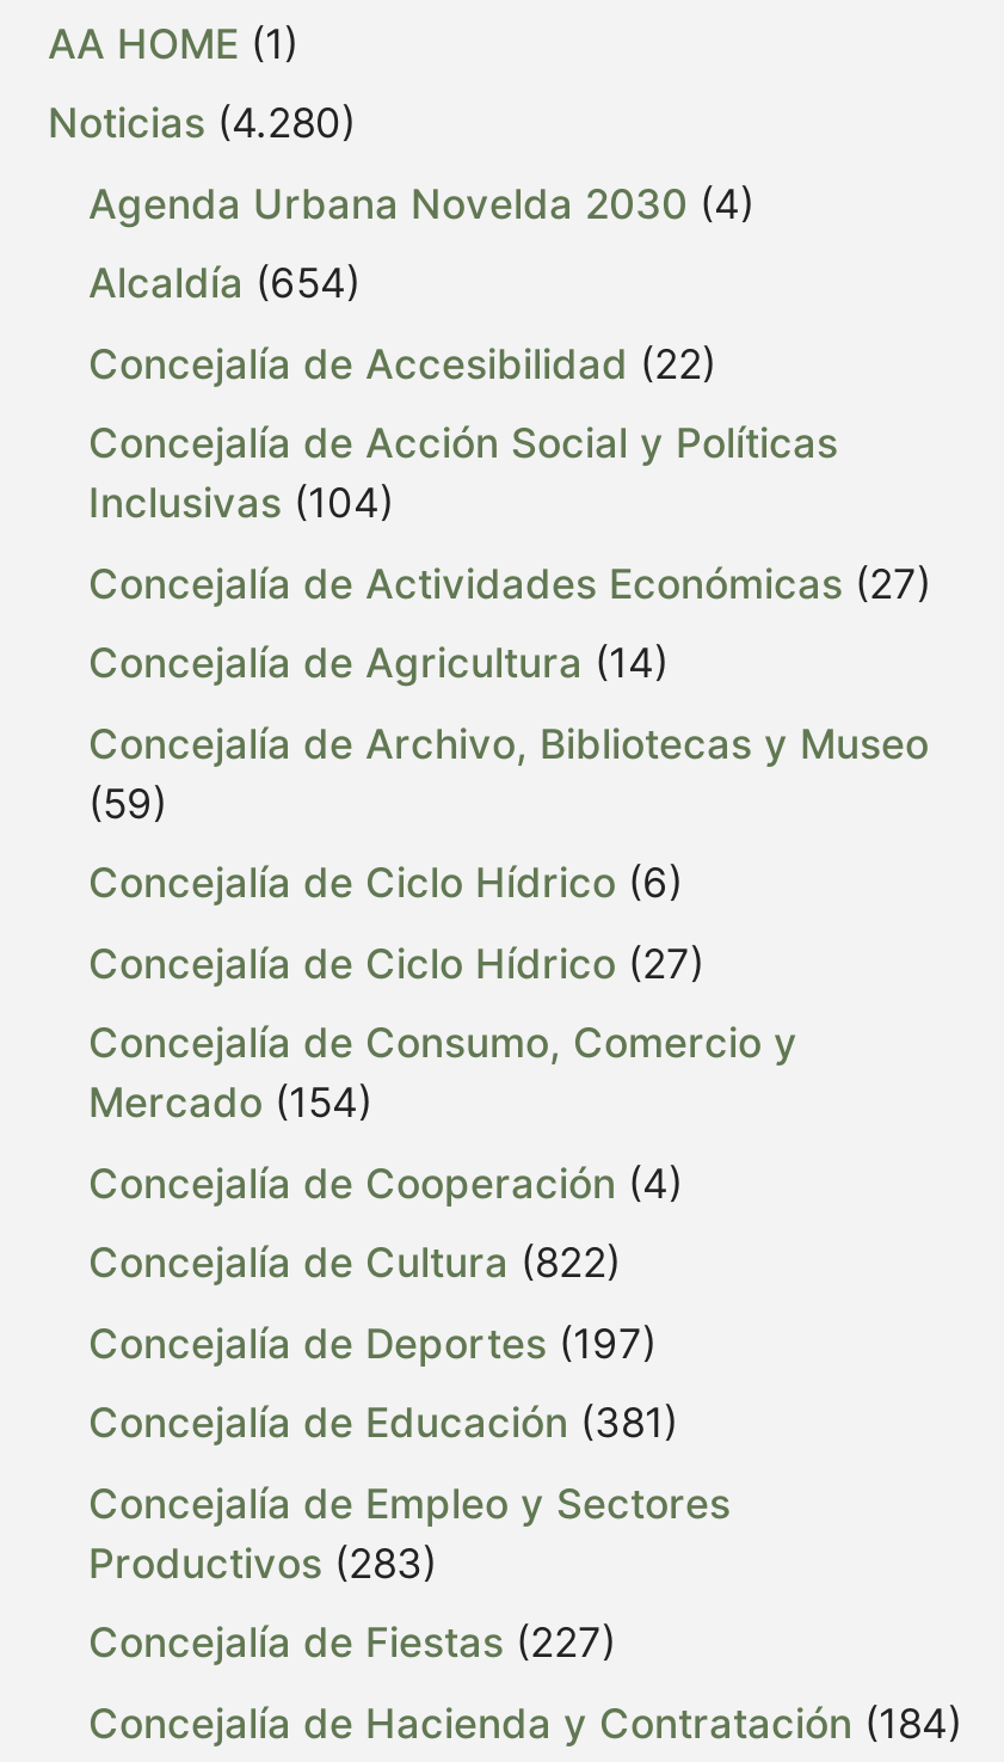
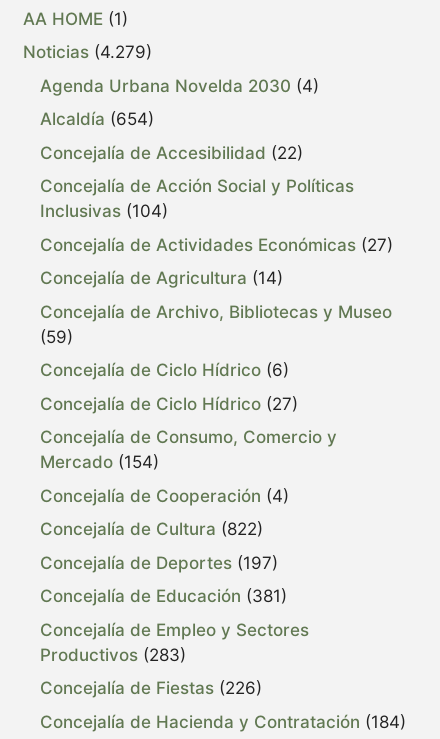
- Noticias (4.280)
+ Noticias (4.279)

- Concejalía de Fiestas (227)
+ Concejalía de Fiestas (226)
